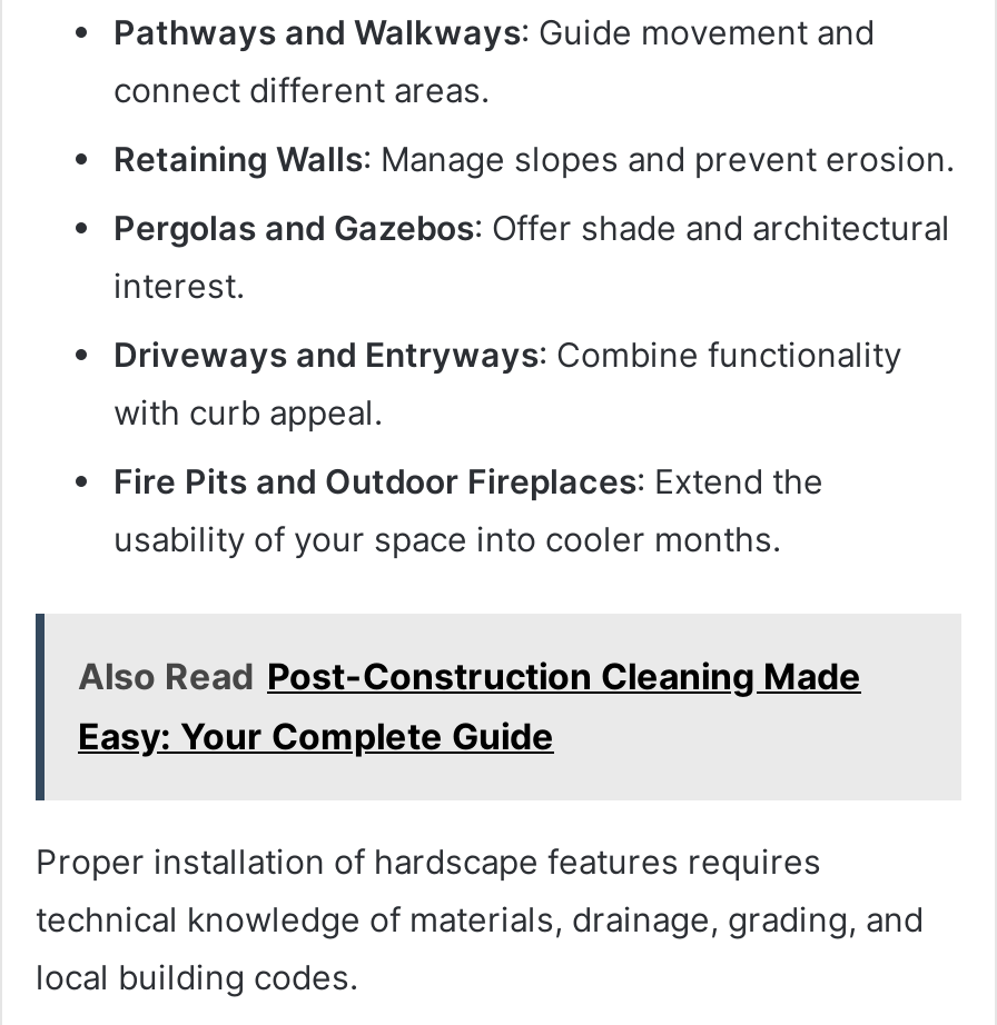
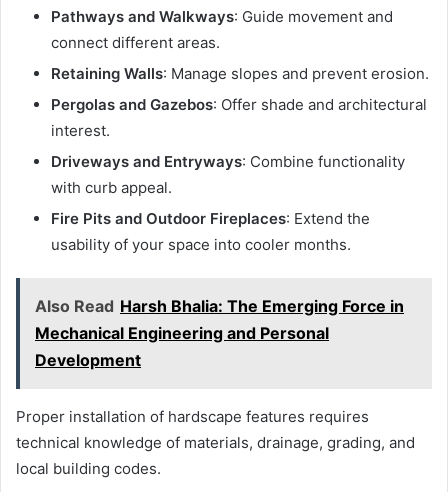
- Also Read Post-Construction Cleaning Made
- Easy: Your Complete Guide
+ Also Read Harsh Bhalia: The Emerging Force in
+ Mechanical Engineering and Personal
+ Development
